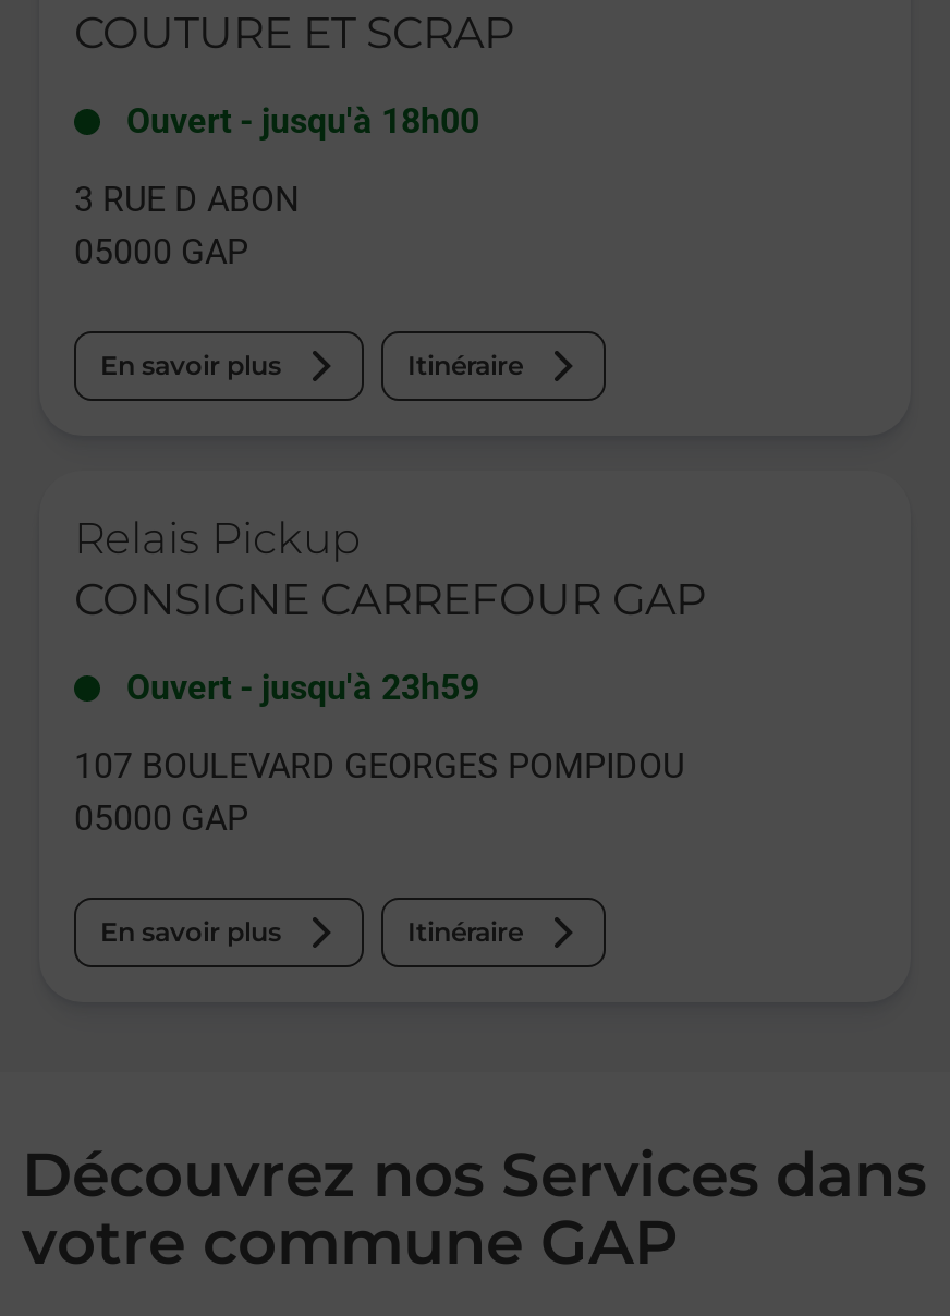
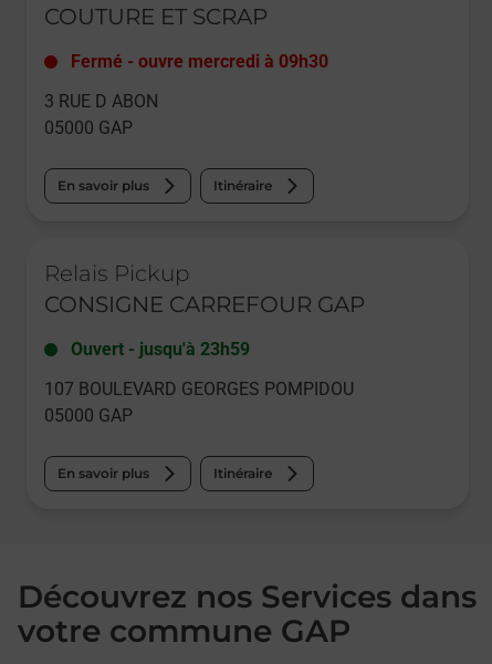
- Ouvert - jusqu'à 18h00
+ Fermé - ouvre mercredi à 09h30
